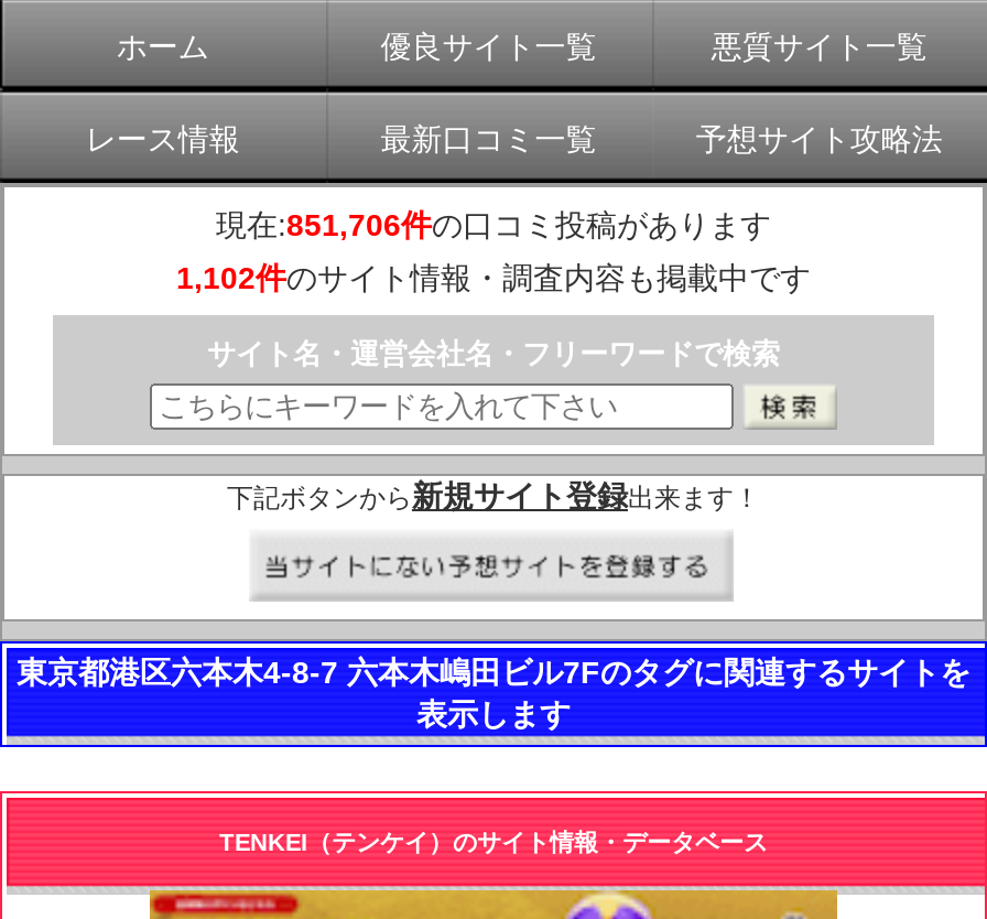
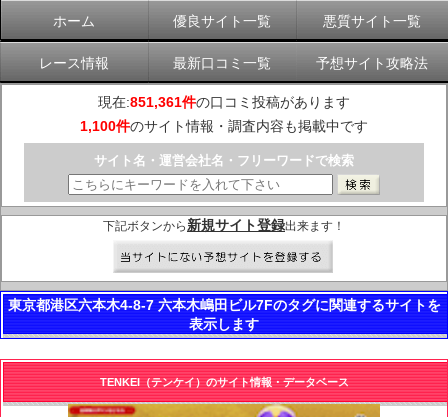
- 現在:851,706件の口コミ投稿があります
+ 現在:851,361件の口コミ投稿があります

- 1,102件のサイト情報・調査内容も掲載中です
+ 1,100件のサイト情報・調査内容も掲載中です
